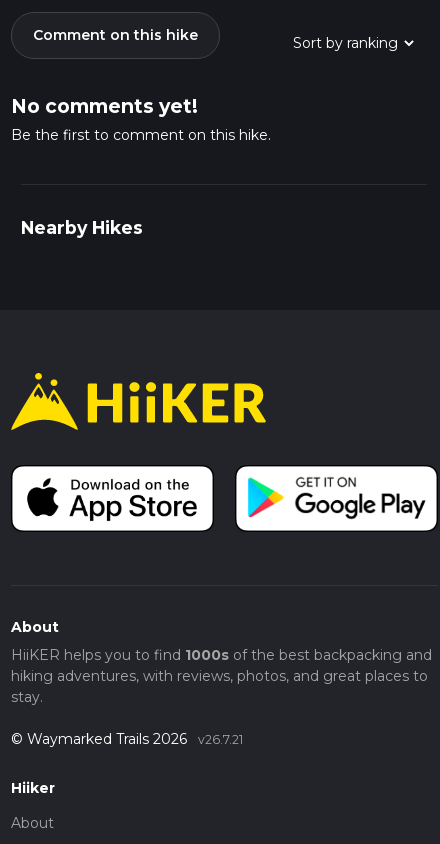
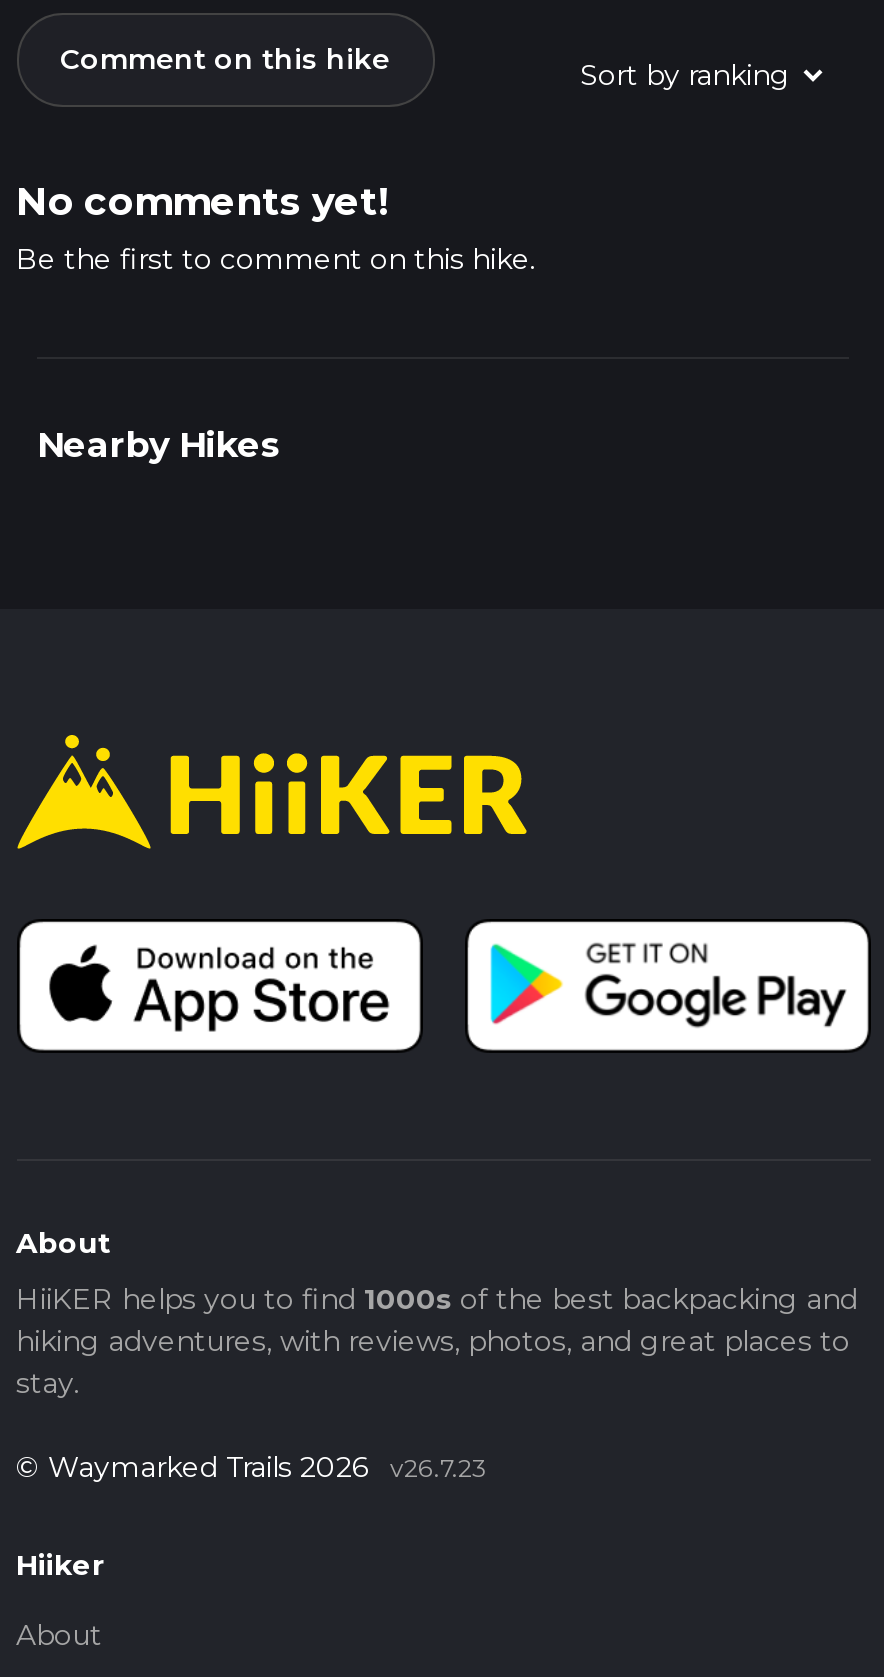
- © Waymarked Trails 2026 v26.7.21
+ © Waymarked Trails 2026 v26.7.23
